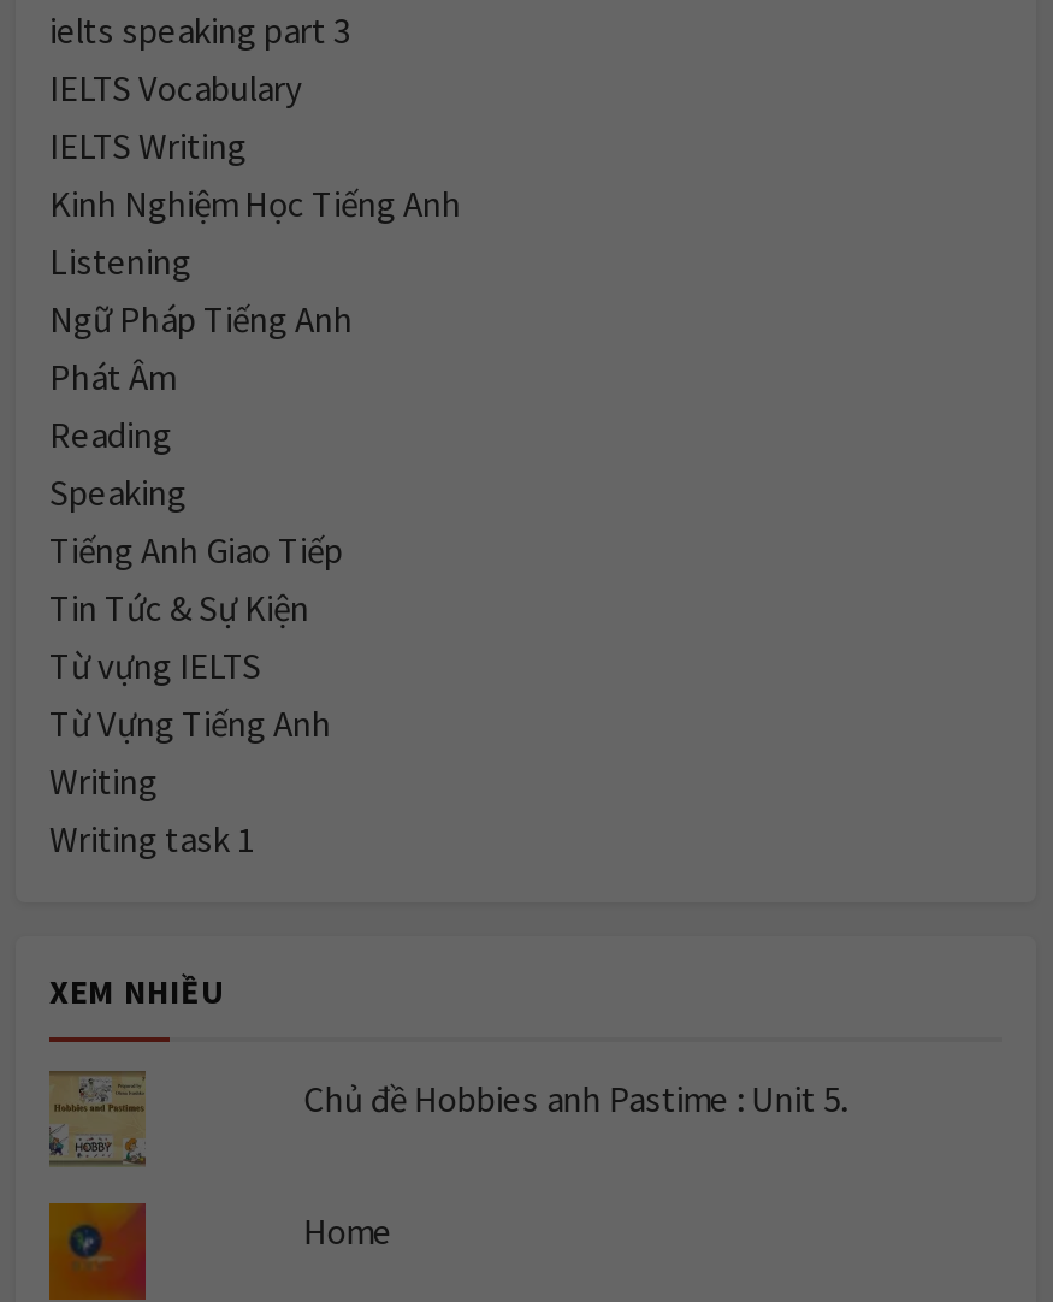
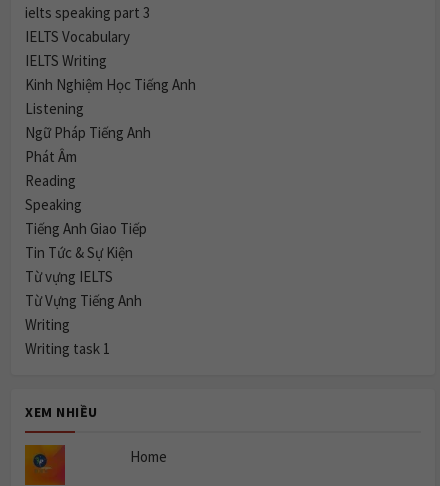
- [image]

- Chủ đề Hobbies anh Pastime : Unit 5.
